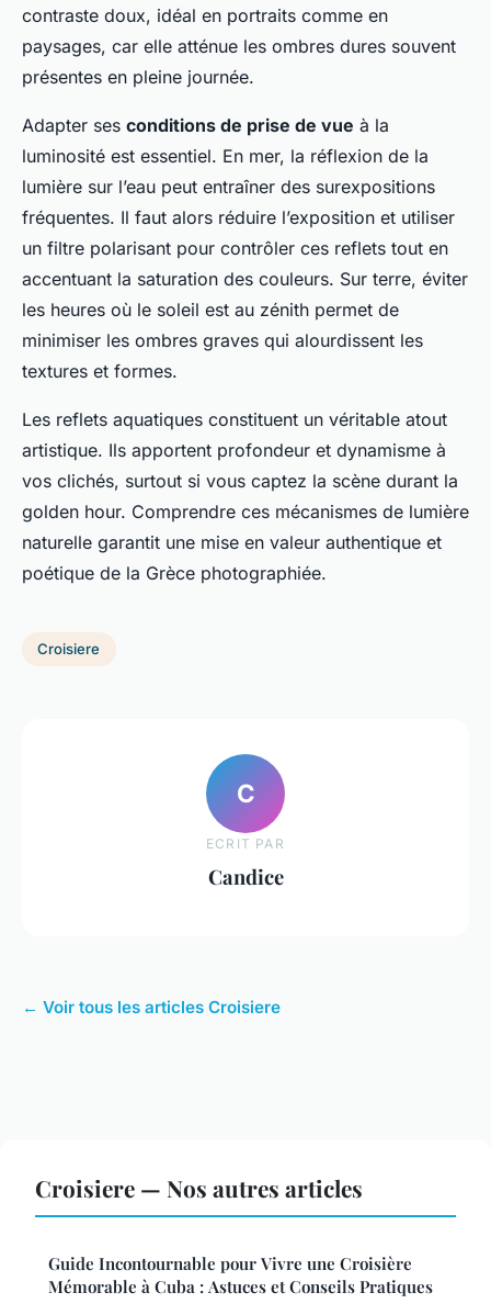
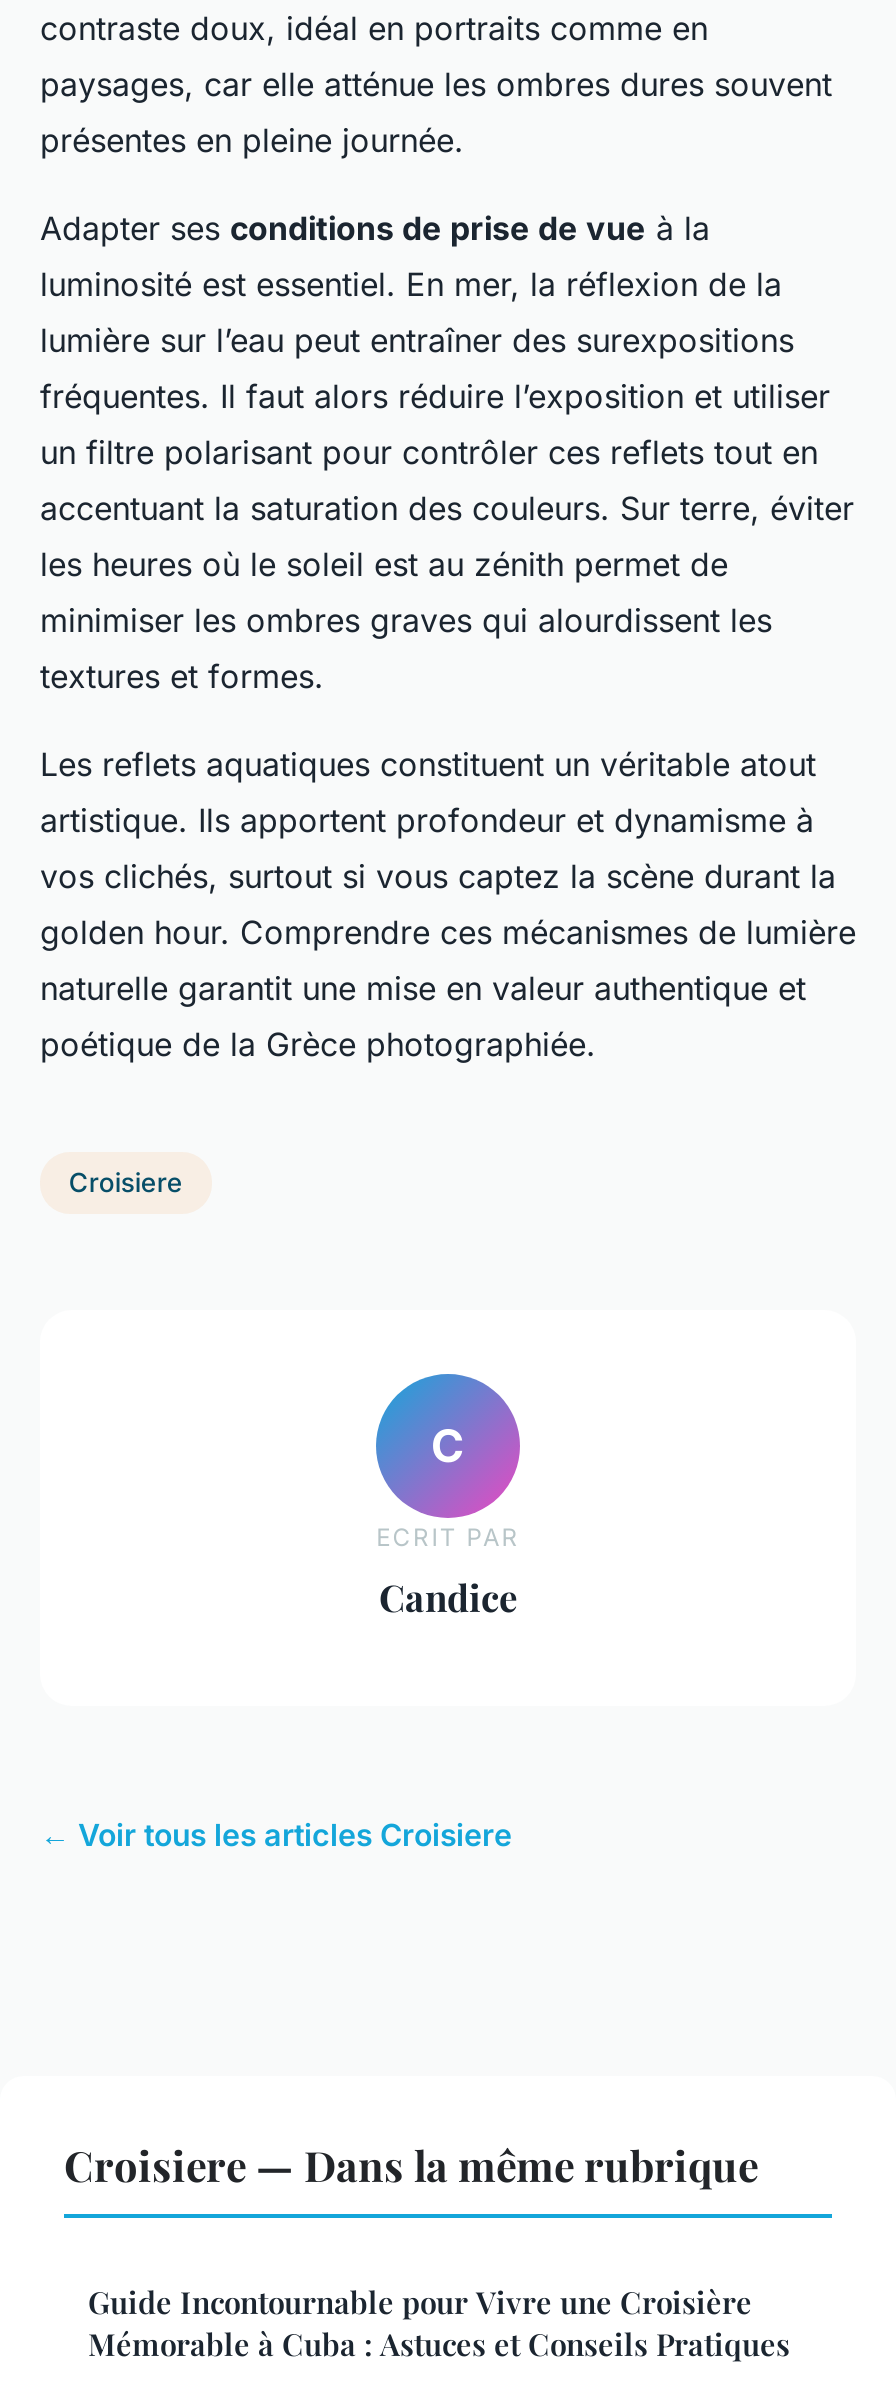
- Croisiere — Nos autres articles
+ Croisiere — Dans la même rubrique
